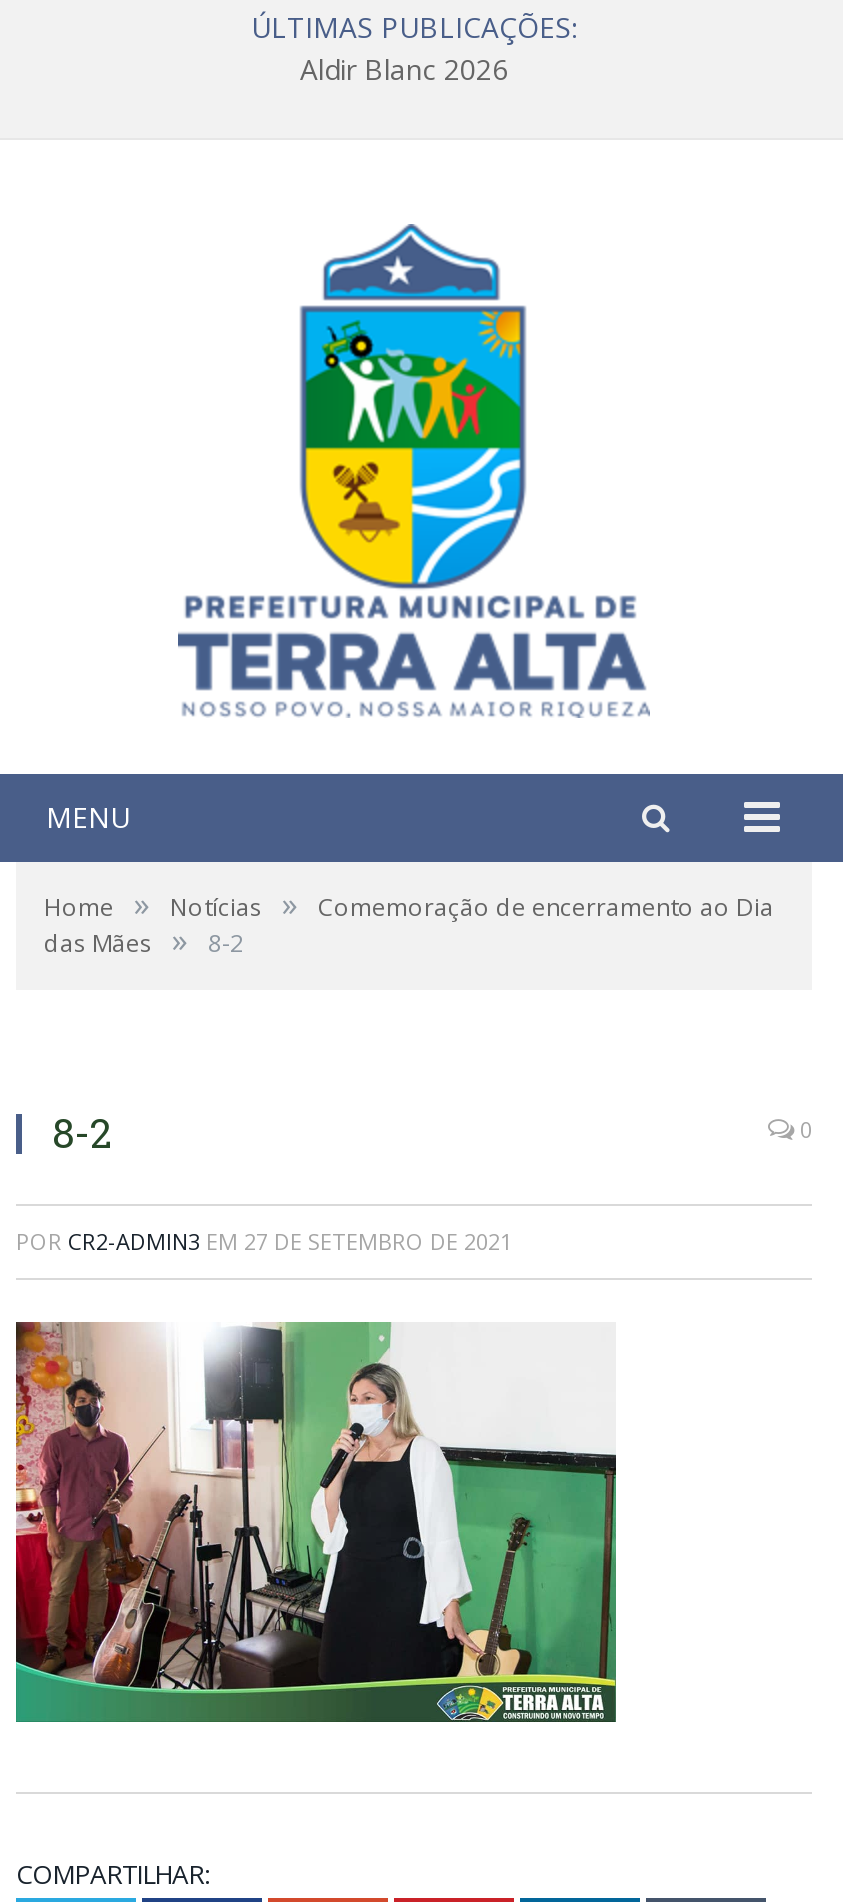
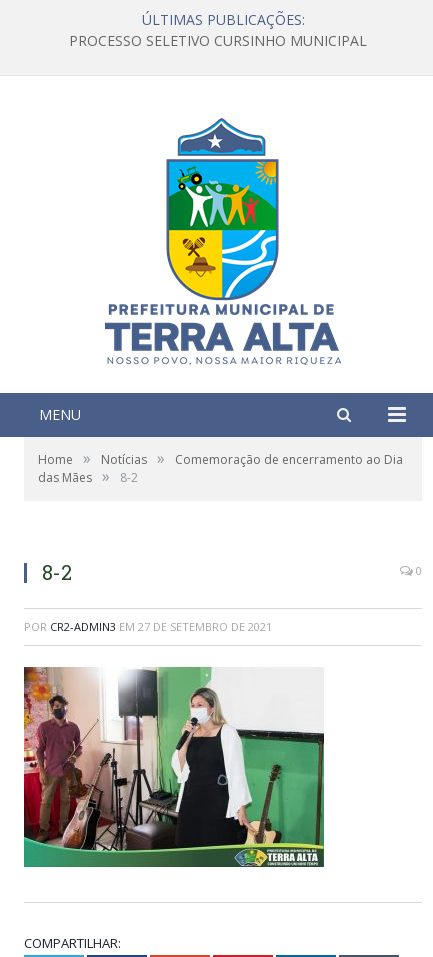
- Aldir Blanc 2026
+ PROCESSO SELETIVO CURSINHO MUNICIPAL
